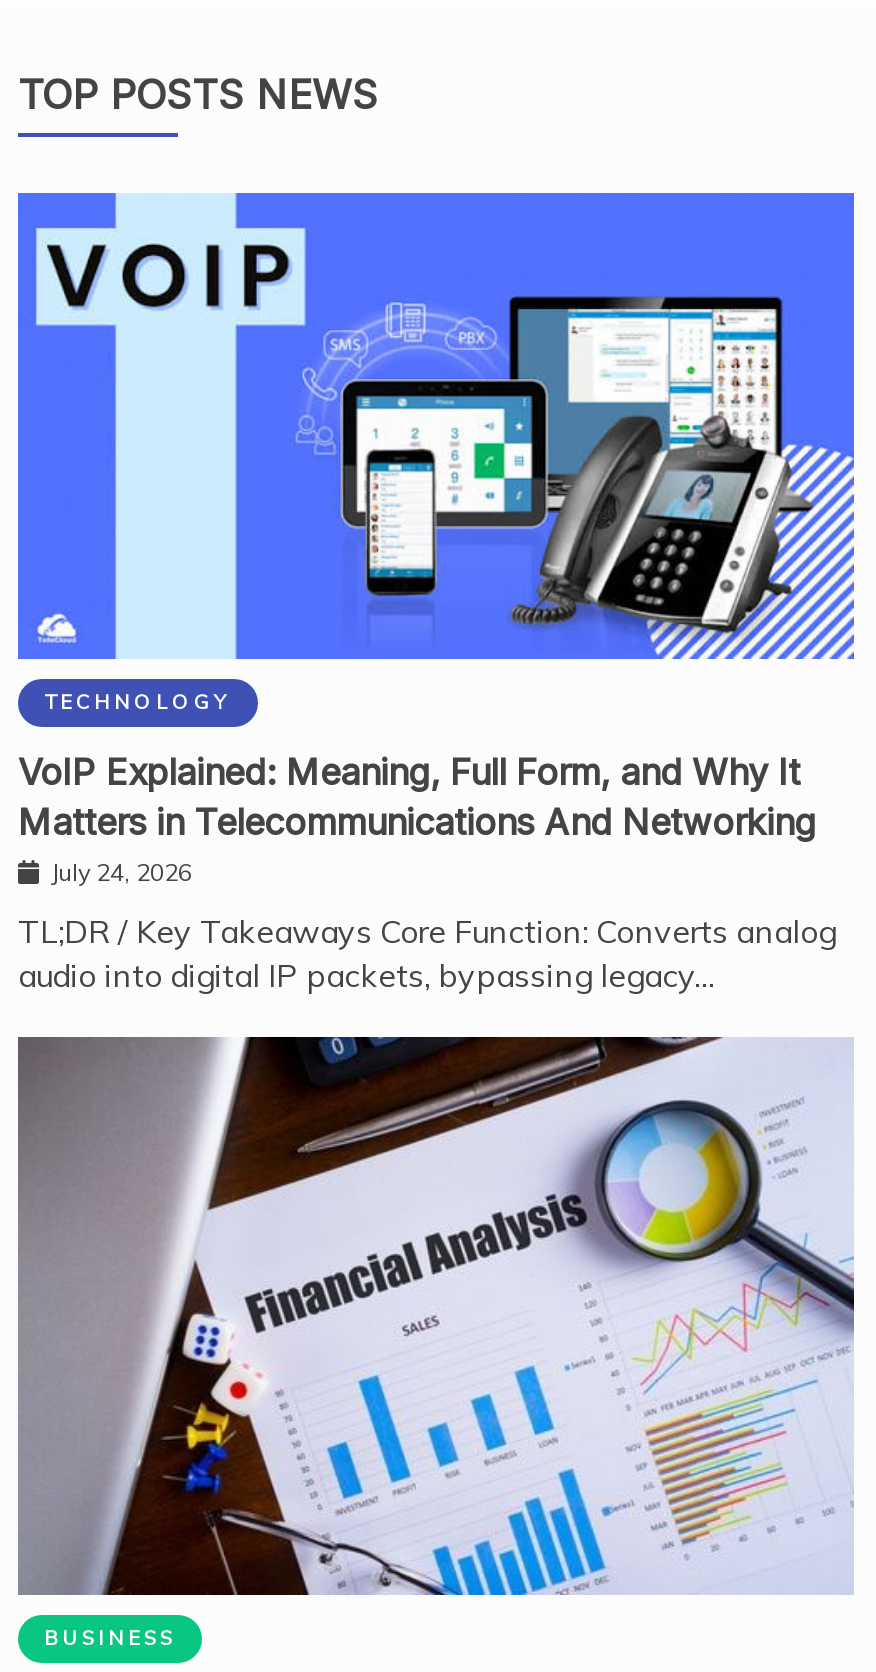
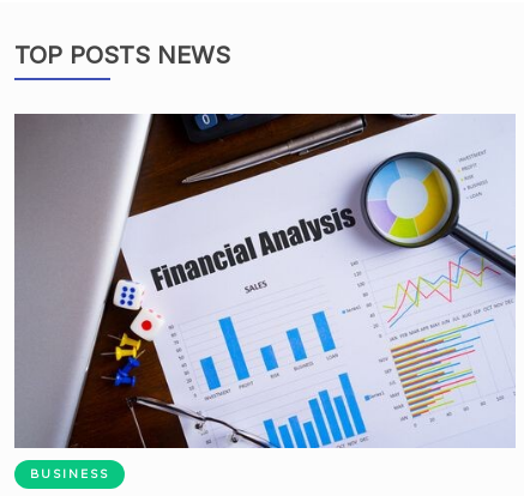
- [image]
- TECHNOLOGY
- VoIP Explained: Meaning, Full Form, and Why It
- Matters in Telecommunications And Networking
- July 24, 2026
- TL;DR / Key Takeaways Core Function: Converts analog
- audio into digital IP packets, bypassing legacy…
